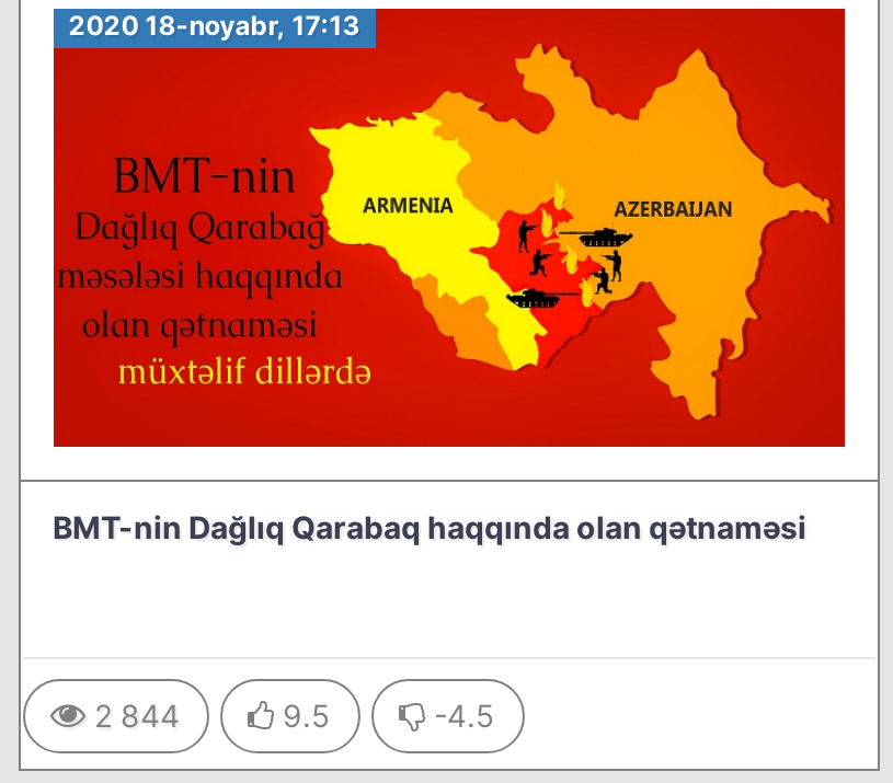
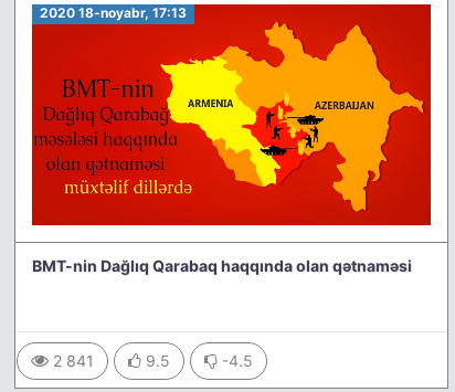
- 2 844
+ 2 841
